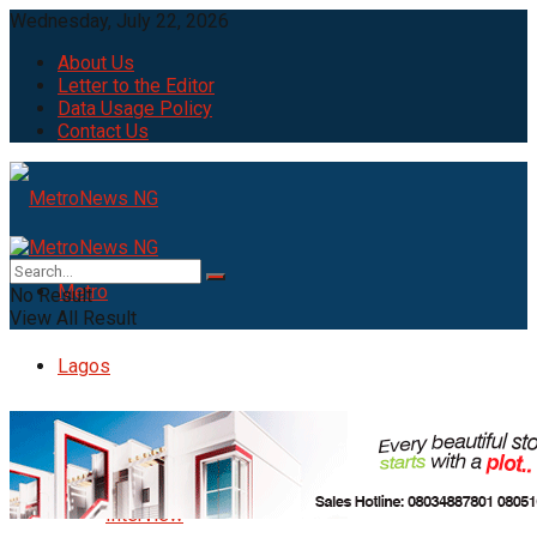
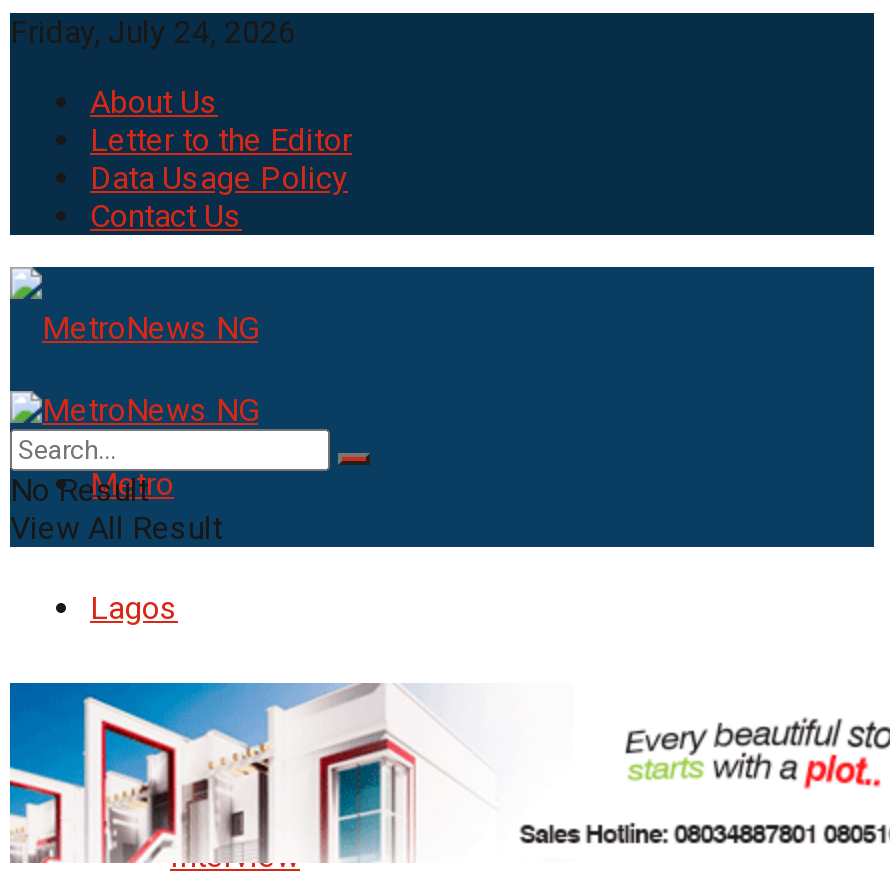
- Wednesday, July 22, 2026
+ Friday, July 24, 2026
